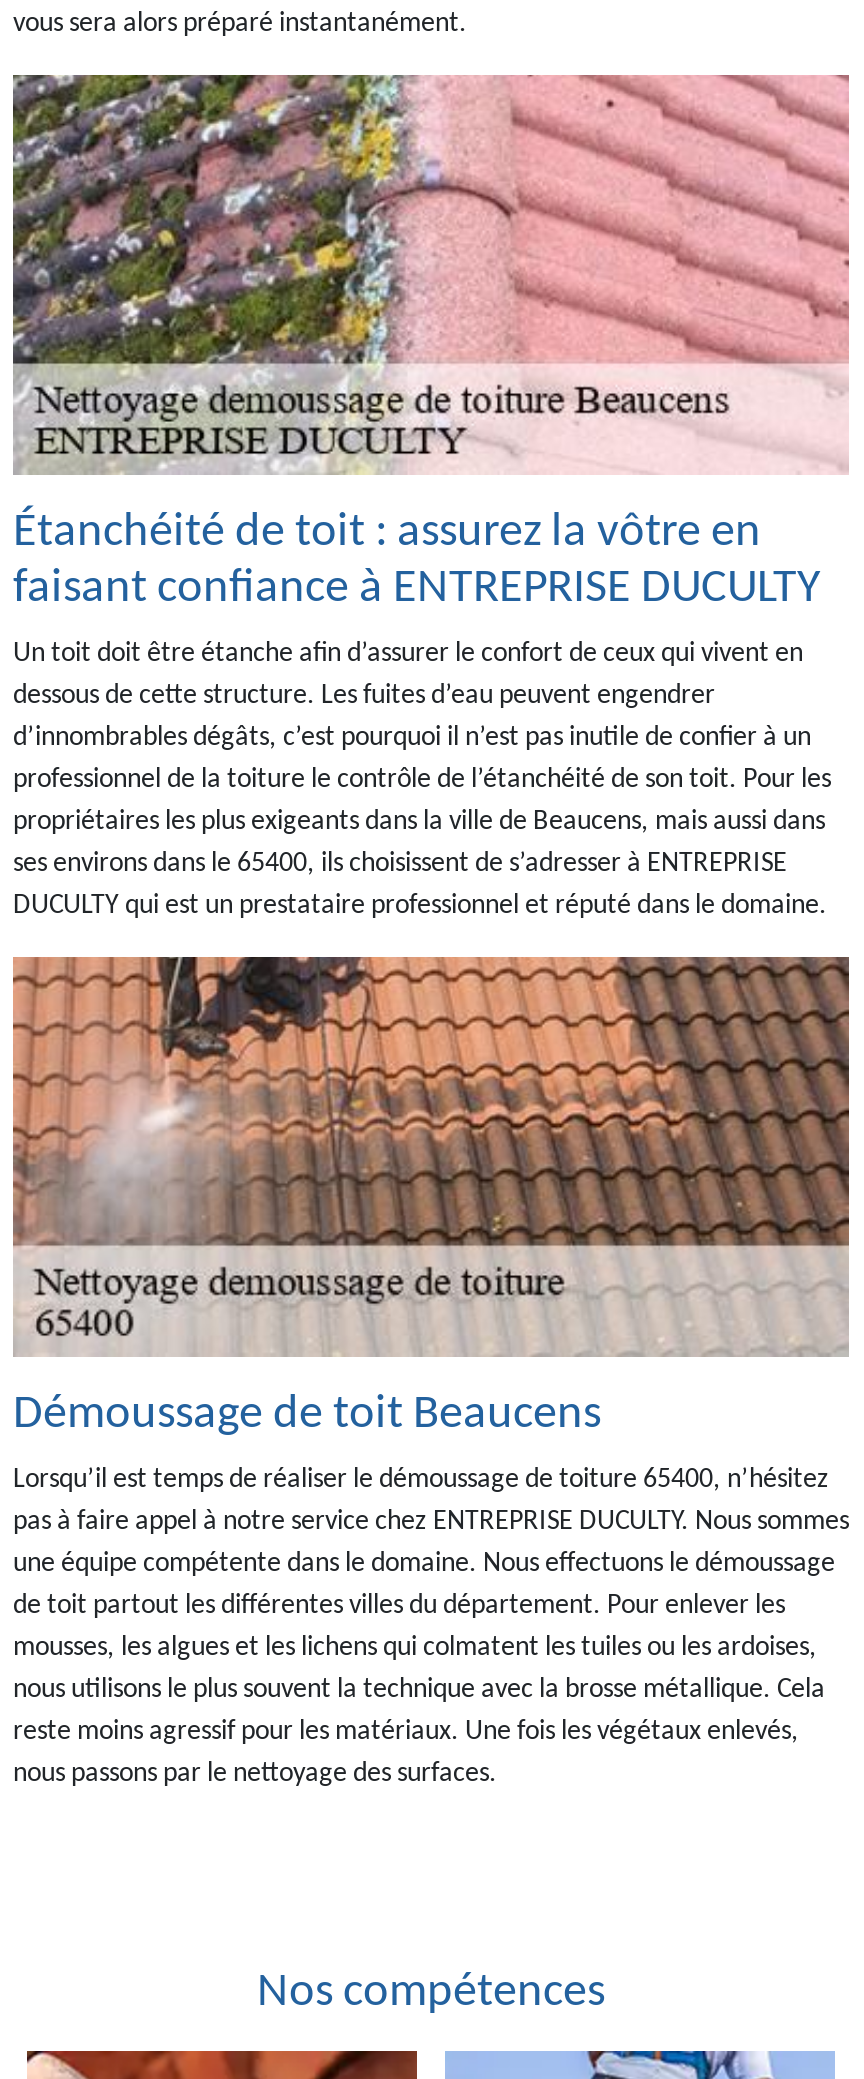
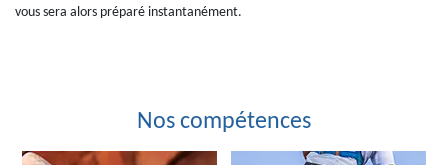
- [image]
- Étanchéité de toit : assurez la vôtre en
- faisant confiance à ENTREPRISE DUCULTY
- Un toit doit être étanche afin d’assurer le confort de ceux qui vivent en
- dessous de cette structure. Les fuites d’eau peuvent engendrer
- d’innombrables dégâts, c’est pourquoi il n’est pas inutile de confier à un
- professionnel de la toiture le contrôle de l’étanchéité de son toit. Pour les
- propriétaires les plus exigeants dans la ville de Beaucens, mais aussi dans
- ses environs dans le 65400, ils choisissent de s’adresser à ENTREPRISE
- DUCULTY qui est un prestataire professionnel et réputé dans le domaine.

- [image]
- Démoussage de toit Beaucens
- Lorsqu’il est temps de réaliser le démoussage de toiture 65400, n’hésitez
- pas à faire appel à notre service chez ENTREPRISE DUCULTY. Nous sommes
- une équipe compétente dans le domaine. Nous effectuons le démoussage
- de toit partout les différentes villes du département. Pour enlever les
- mousses, les algues et les lichens qui colmatent les tuiles ou les ardoises,
- nous utilisons le plus souvent la technique avec la brosse métallique. Cela
- reste moins agressif pour les matériaux. Une fois les végétaux enlevés,
- nous passons par le nettoyage des surfaces.
